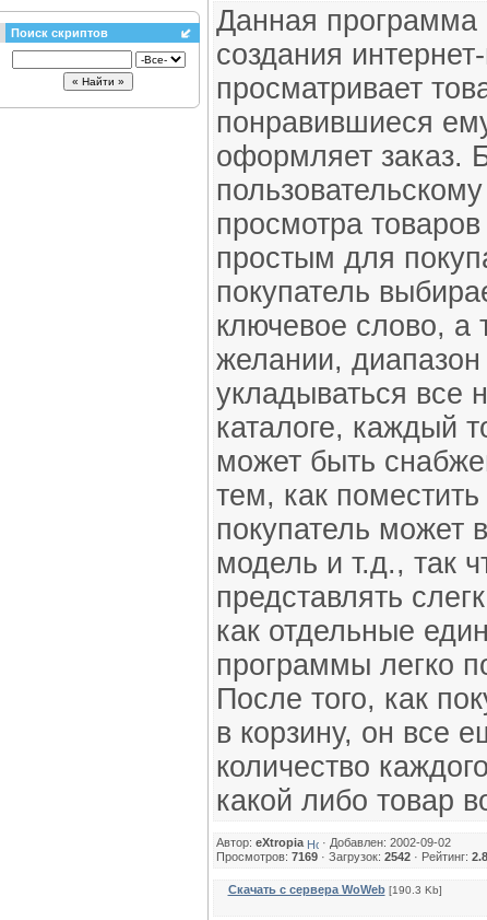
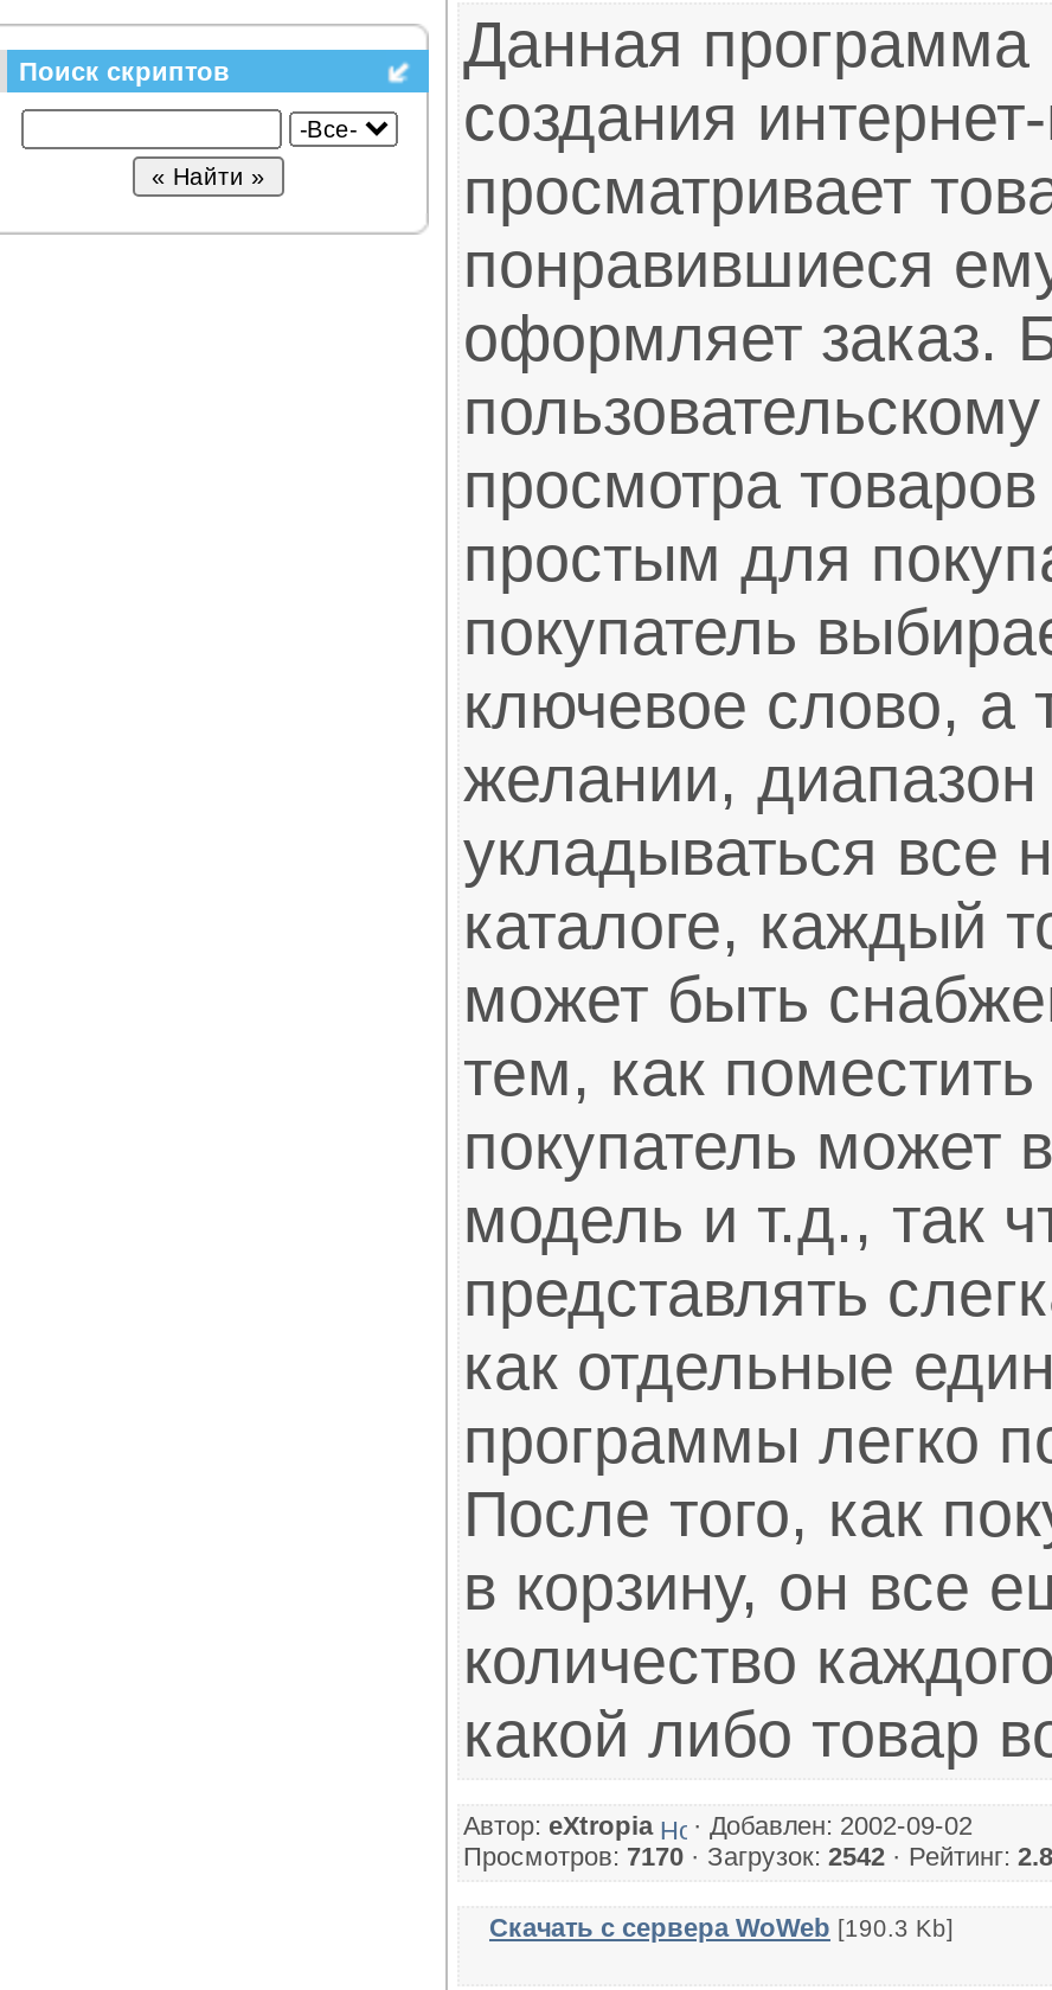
- Просмотров: 7169 · Загрузок: 2542 · Рейтинг: 2.8
+ Просмотров: 7170 · Загрузок: 2542 · Рейтинг: 2.8
